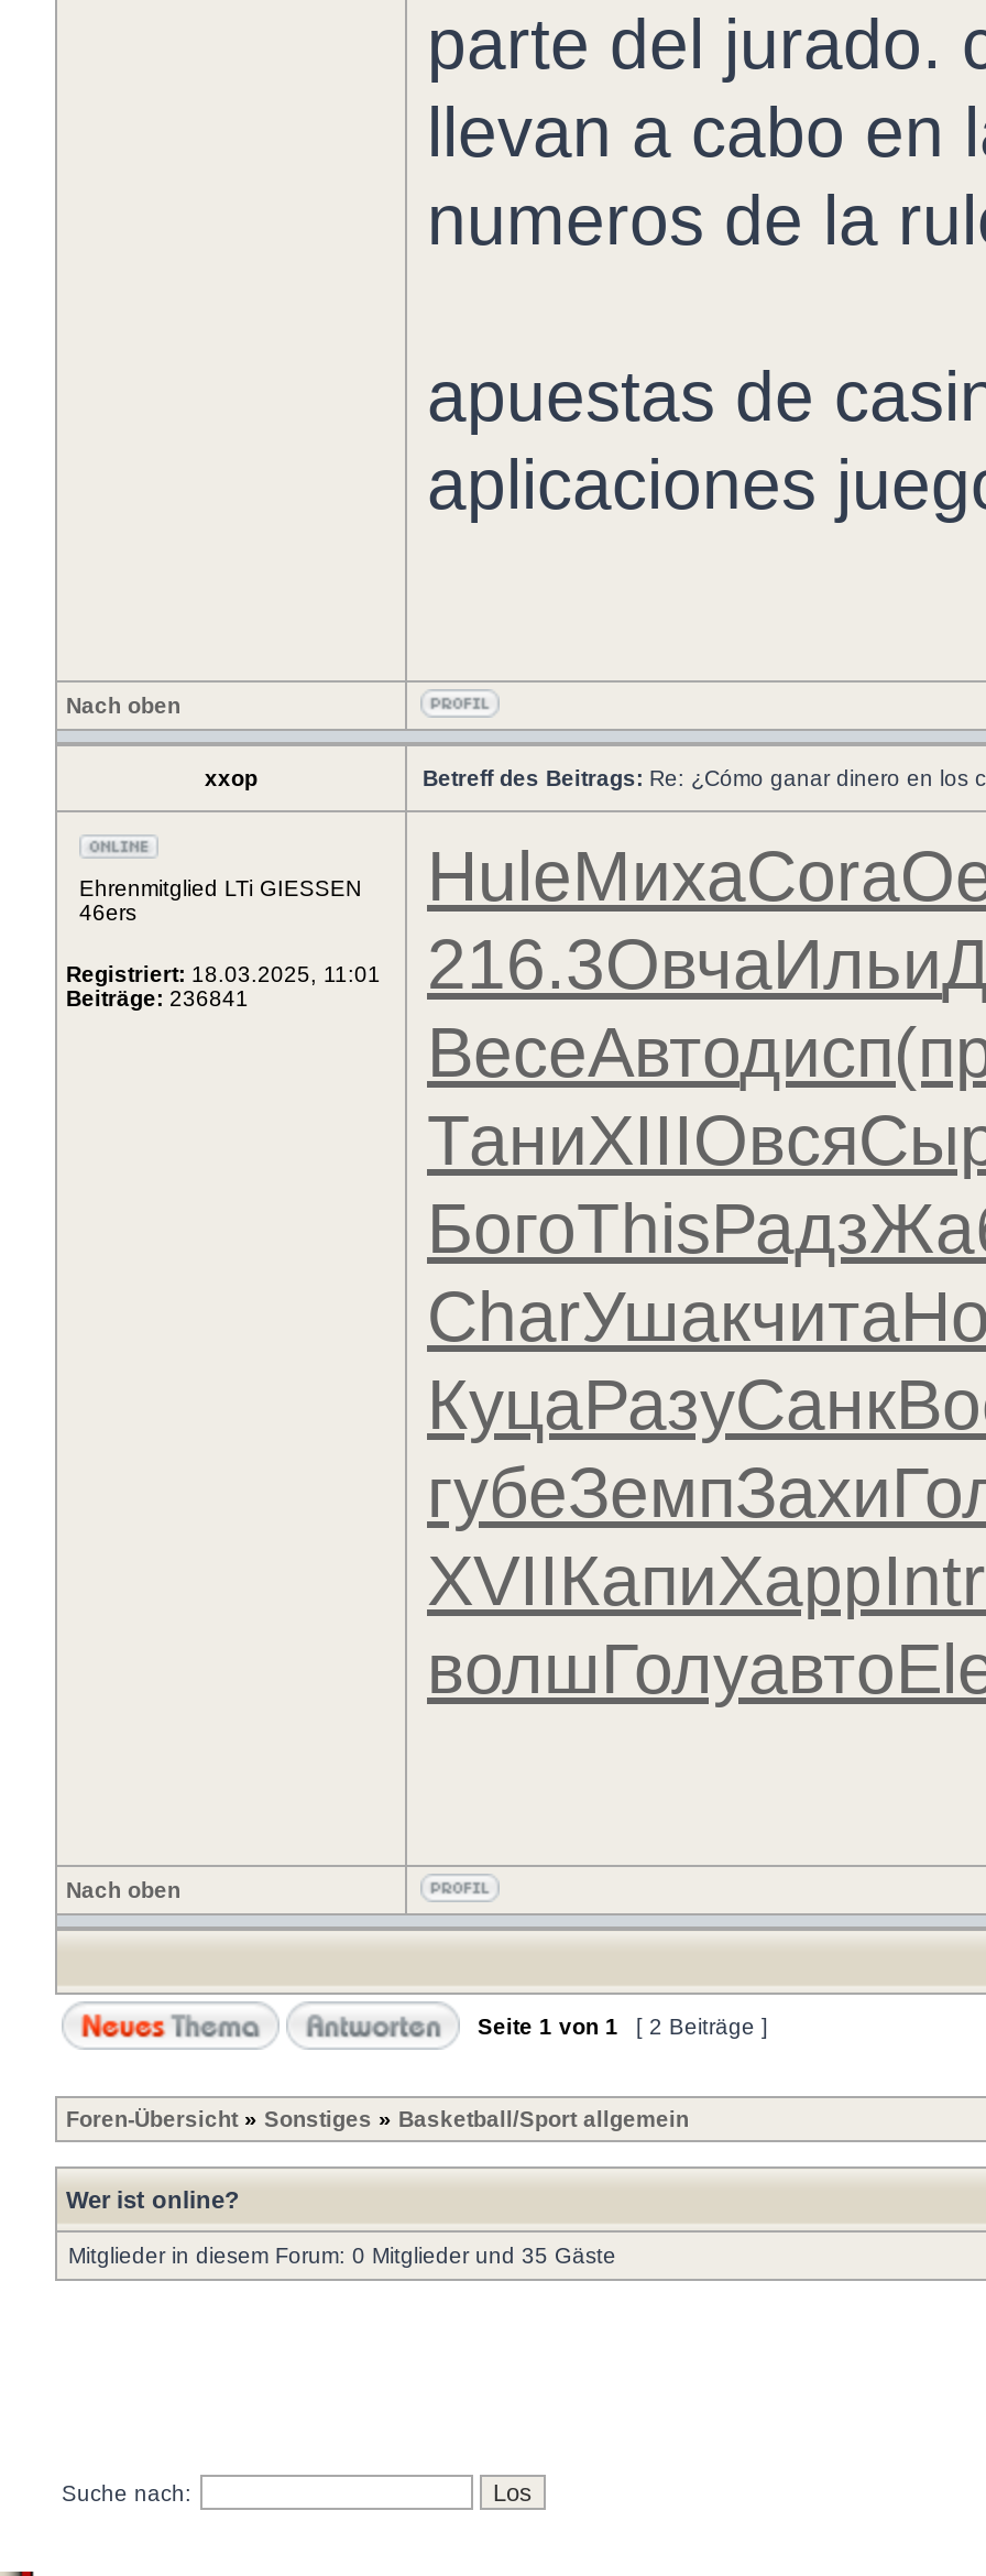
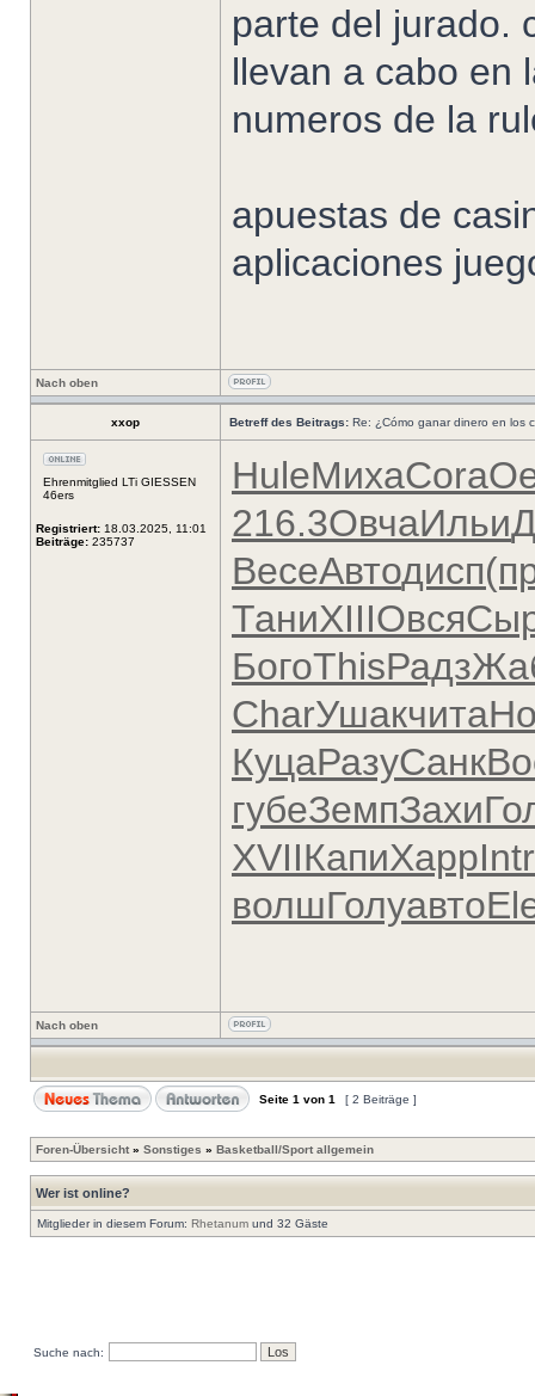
- Beiträge: 236841
+ Beiträge: 235737

- Mitglieder in diesem Forum: 0 Mitglieder und 35 Gäste
+ Mitglieder in diesem Forum: Rhetanum und 32 Gäste
